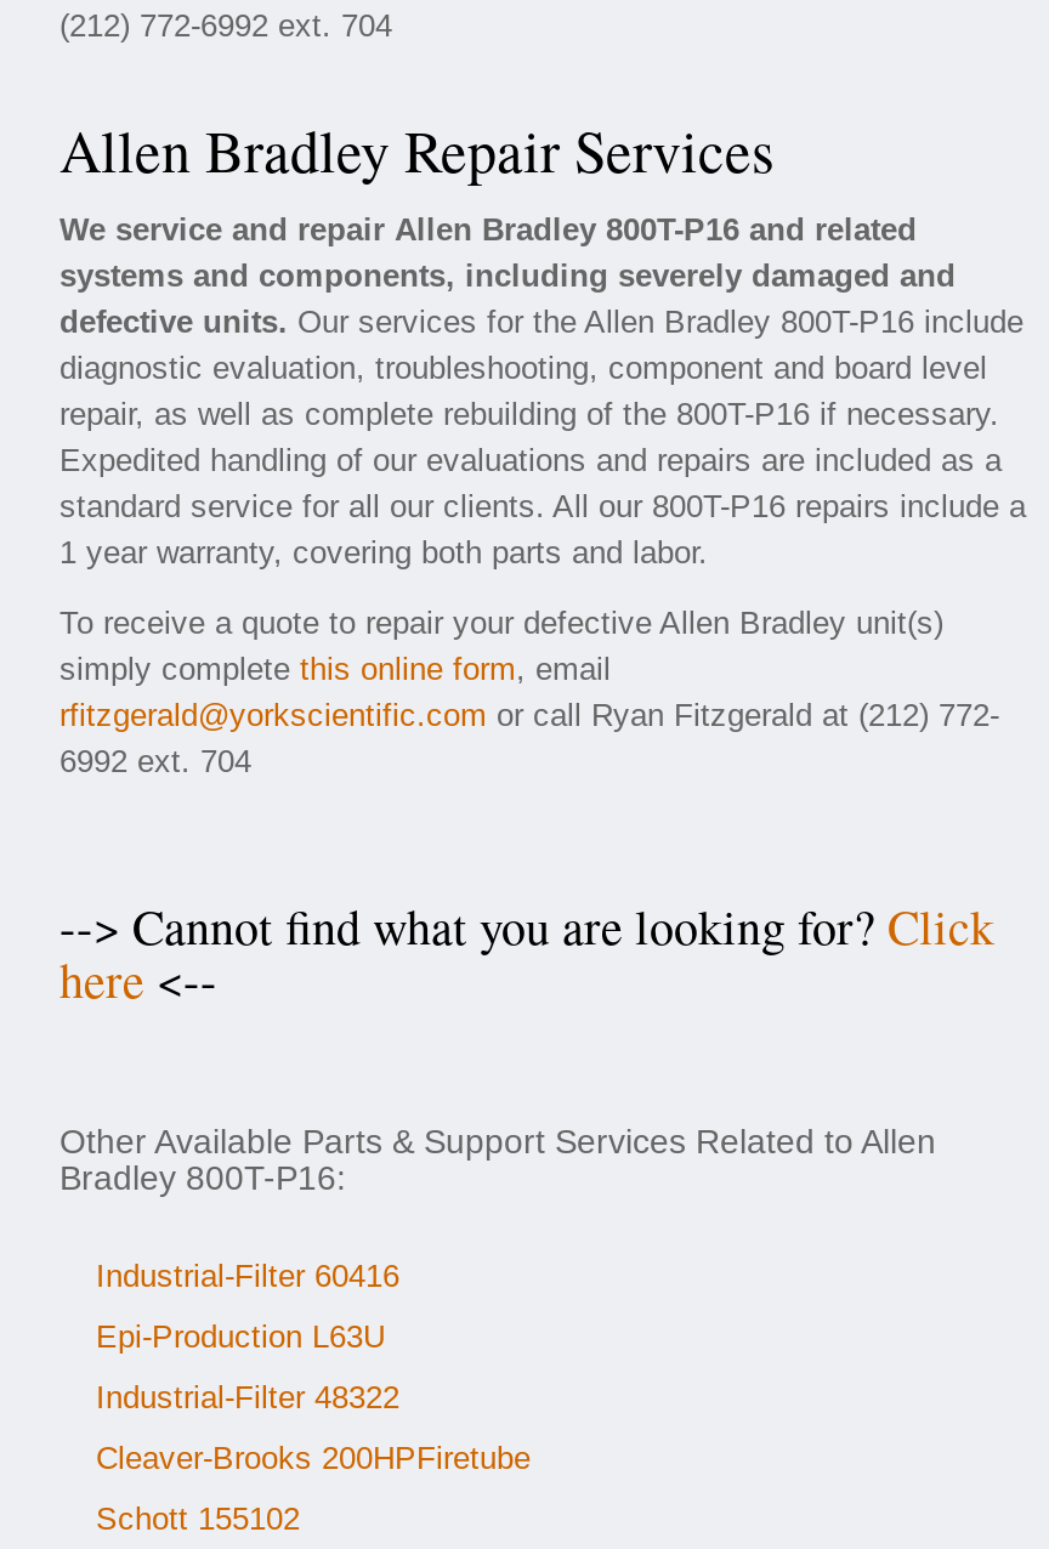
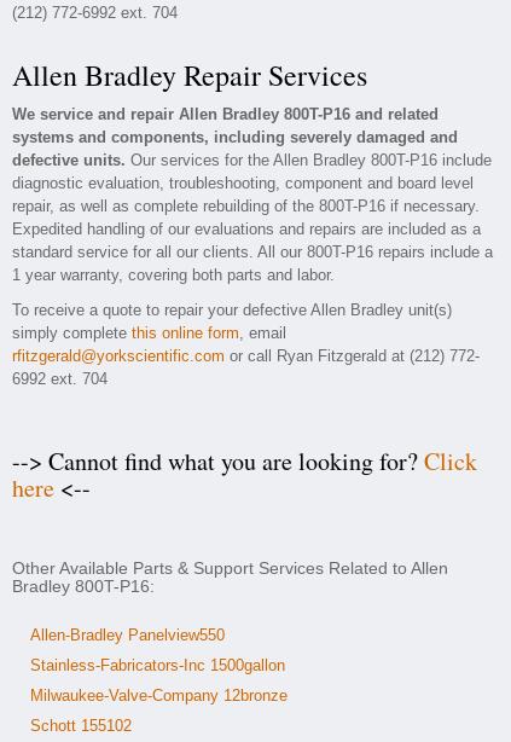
- Industrial-Filter 60416
- Epi-Production L63U
- Industrial-Filter 48322
- Cleaver-Brooks 200HPFiretube
+ Allen-Bradley Panelview550
+ Stainless-Fabricators-Inc 1500gallon
+ Milwaukee-Valve-Company 12bronze
